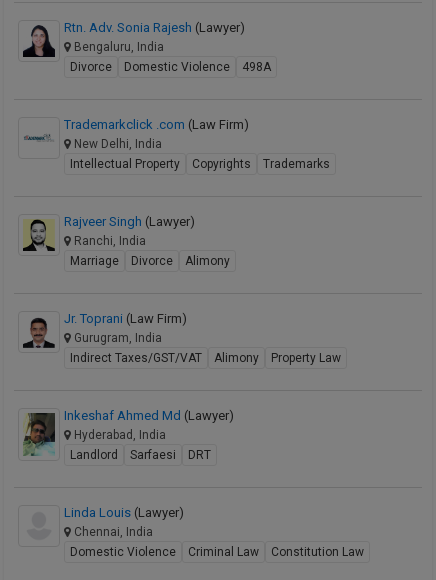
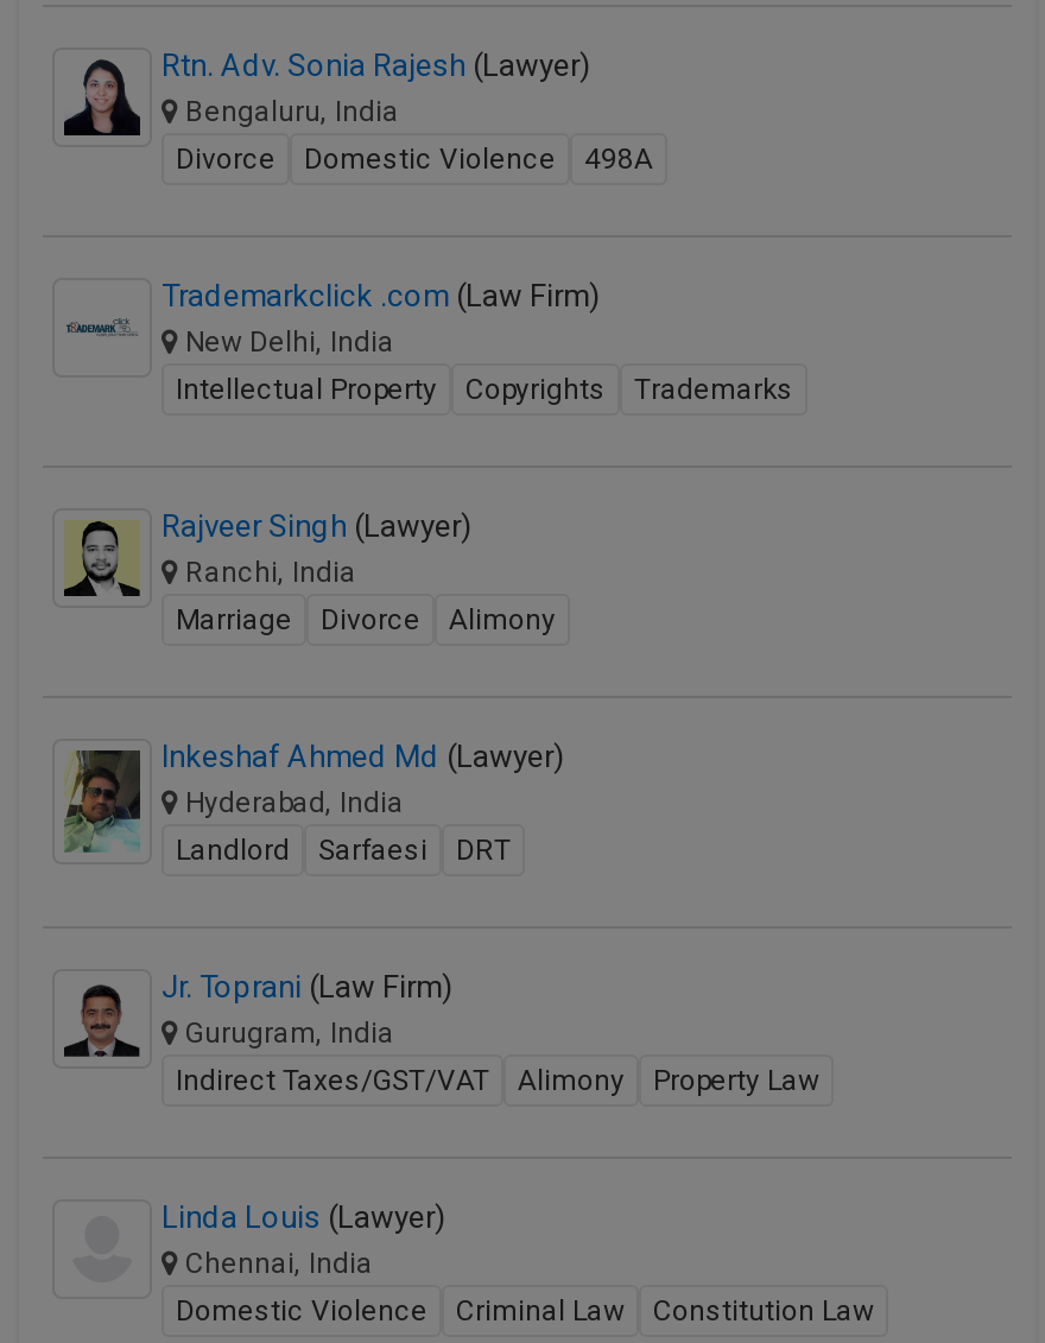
moved down: Jr. Toprani (Law Firm) | Gurugram, India | Indirect Taxes/GST/VAT | Alimony | Property Law

moved up: [image] | Inkeshaf Ahmed Md (Lawyer) | Hyderabad, India | Landlord | Sarfaesi | DRT
